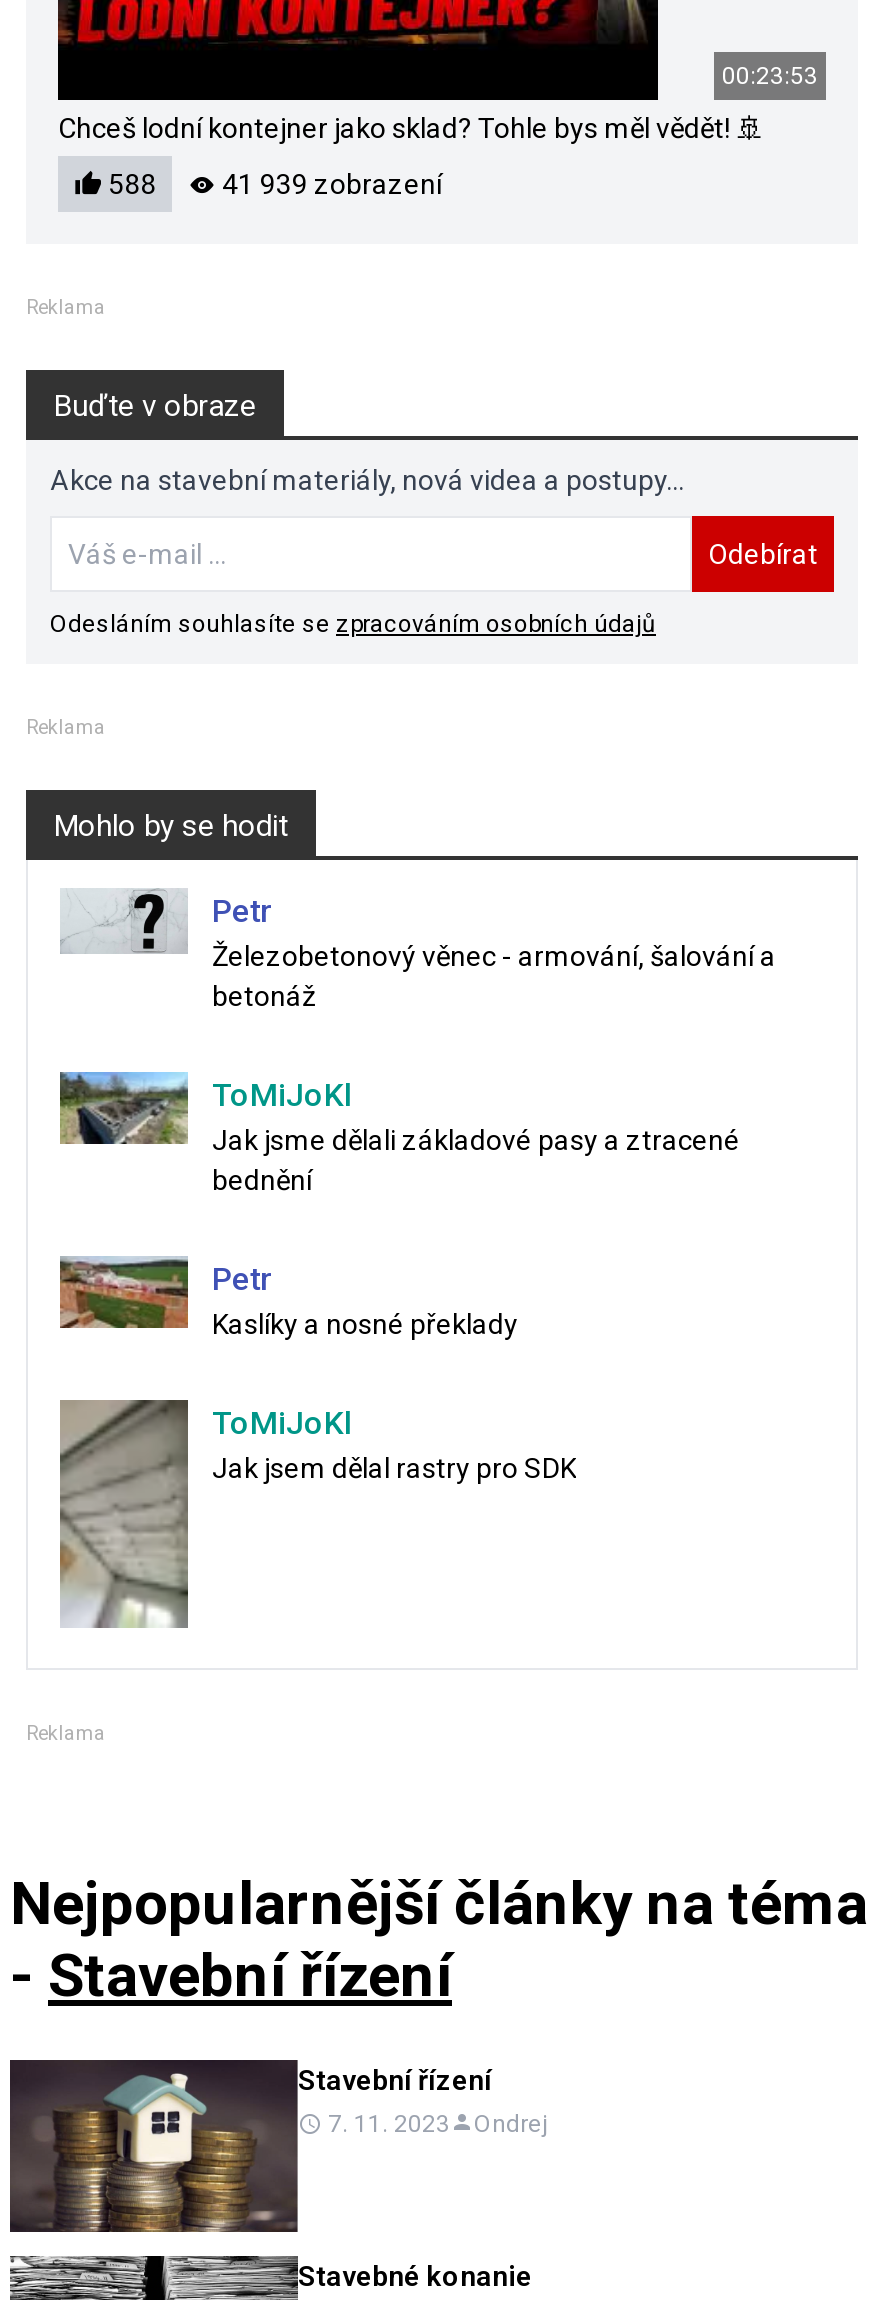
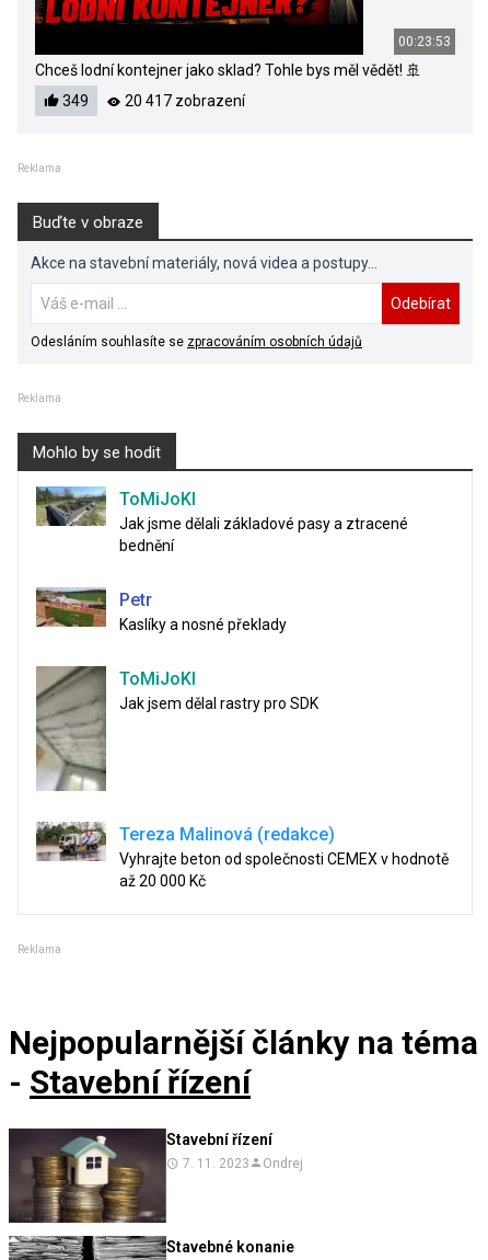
- 588
+ 349

- 41 939 zobrazení
+ 20 417 zobrazení

- [image]
- Petr
- Železobetonový věnec - armování, šalování a
- betonáž

moved up: [image] | ToMiJoKl | Jak jsme dělali základové pasy a ztracené | bednění | Petr | Kaslíky a nosné překlady | ToMiJoKl | Jak jsem dělal rastry pro SDK

moved up: [image]

+ [image]
+ Tereza Malinová (redakce)
+ Vyhrajte beton od společnosti CEMEX v hodnotě
+ až 20 000 Kč
